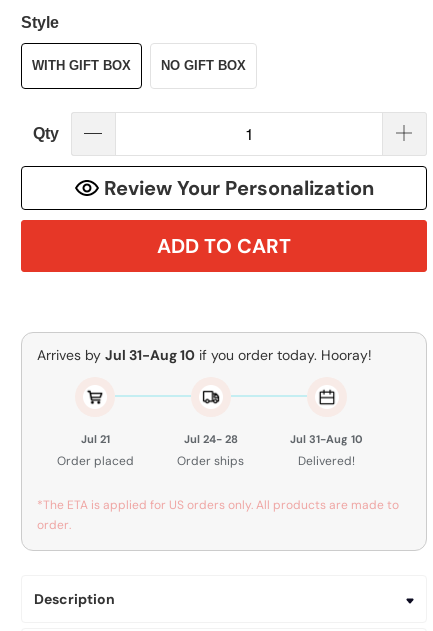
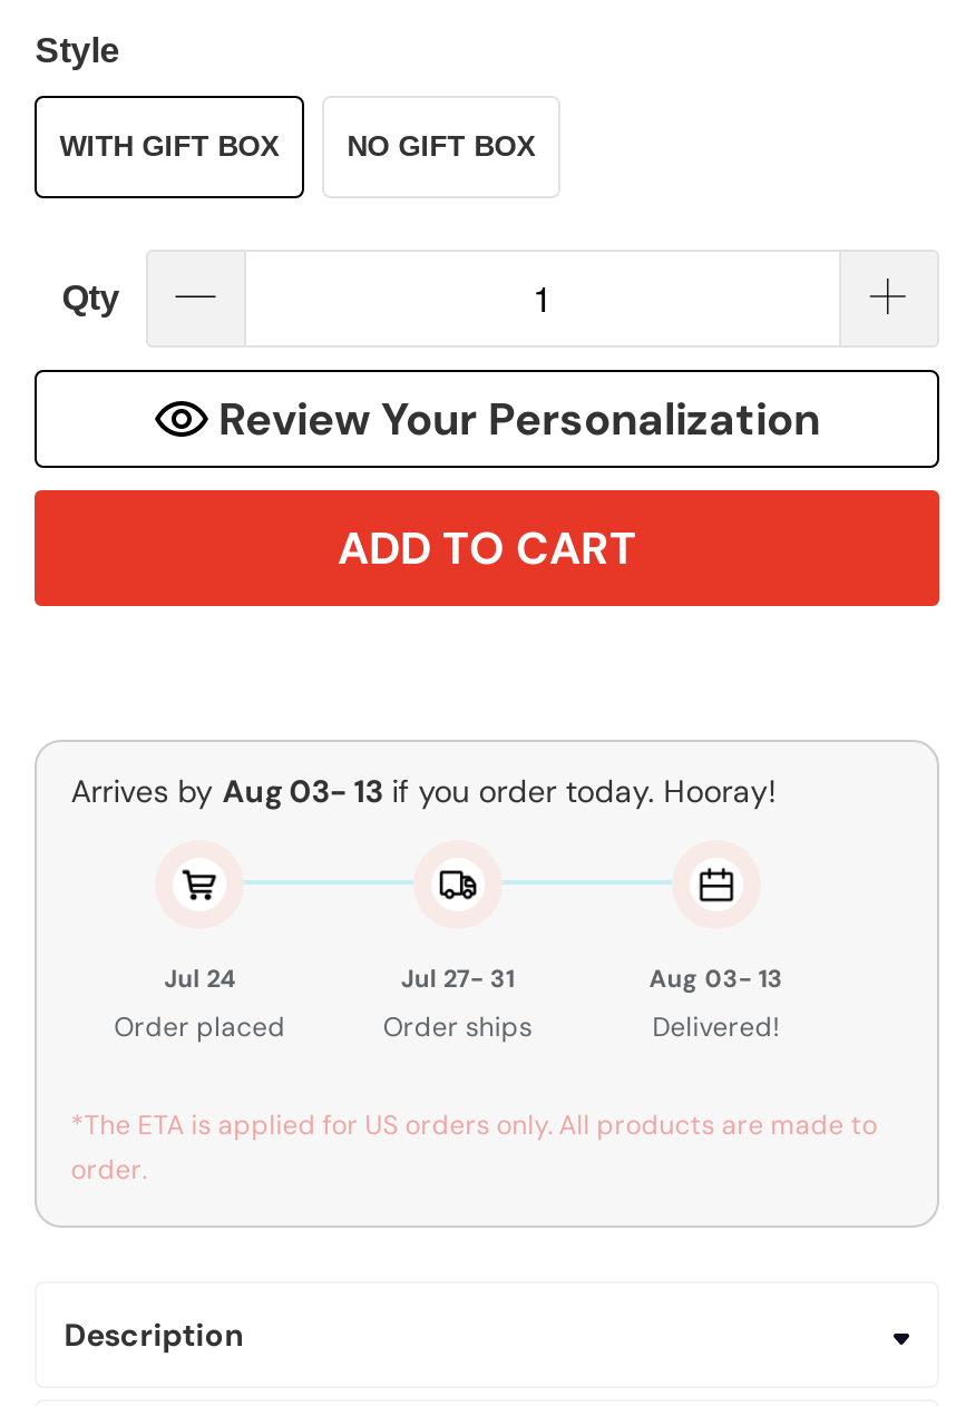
- Arrives by Jul 31-Aug 10 if you order today. Hooray!
+ Arrives by Aug 03- 13 if you order today. Hooray!

- Jul 21
+ Jul 24

- Jul 24- 28
+ Jul 27- 31

- Jul 31-Aug 10
+ Aug 03- 13
